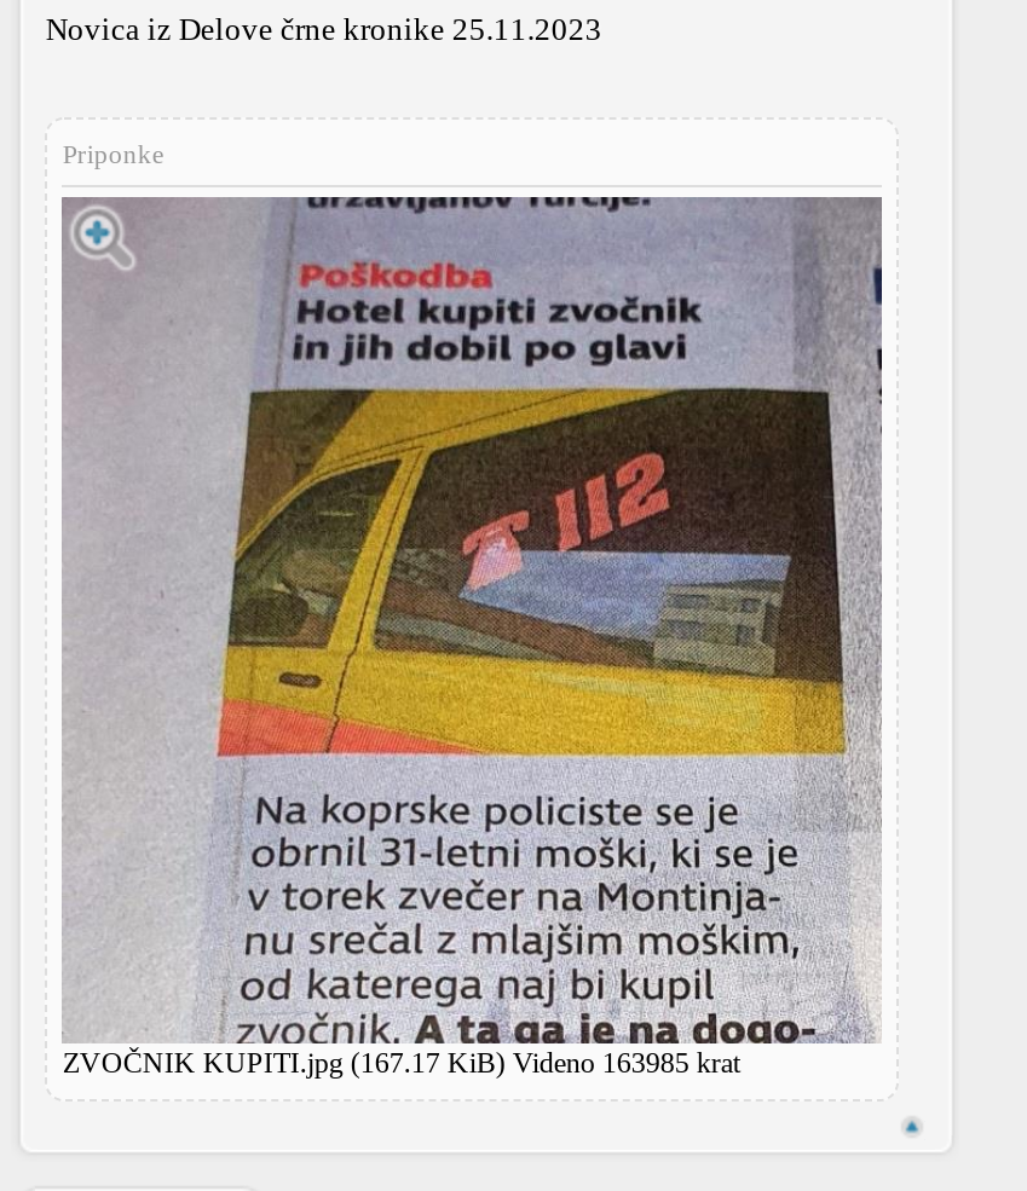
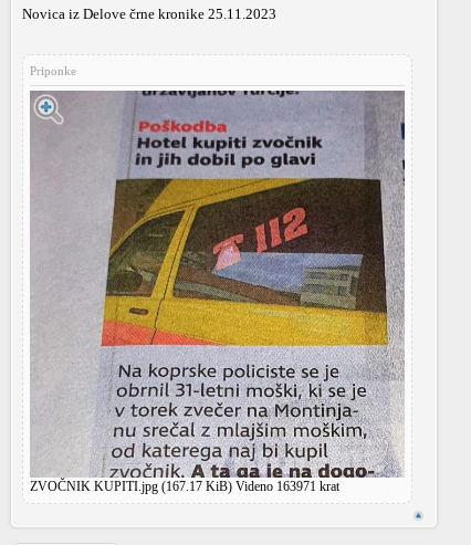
- ZVOČNIK KUPITI.jpg (167.17 KiB) Videno 163985 krat
+ ZVOČNIK KUPITI.jpg (167.17 KiB) Videno 163971 krat
